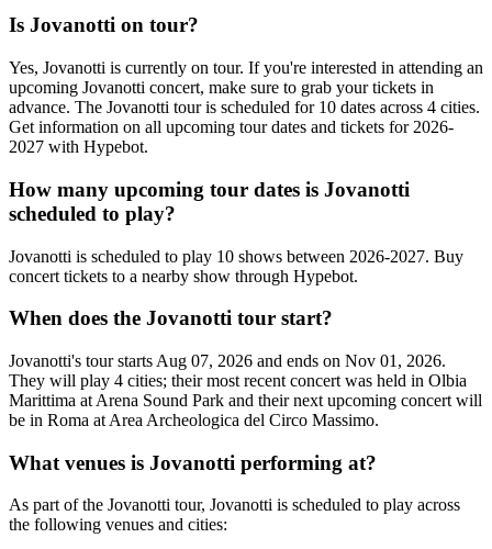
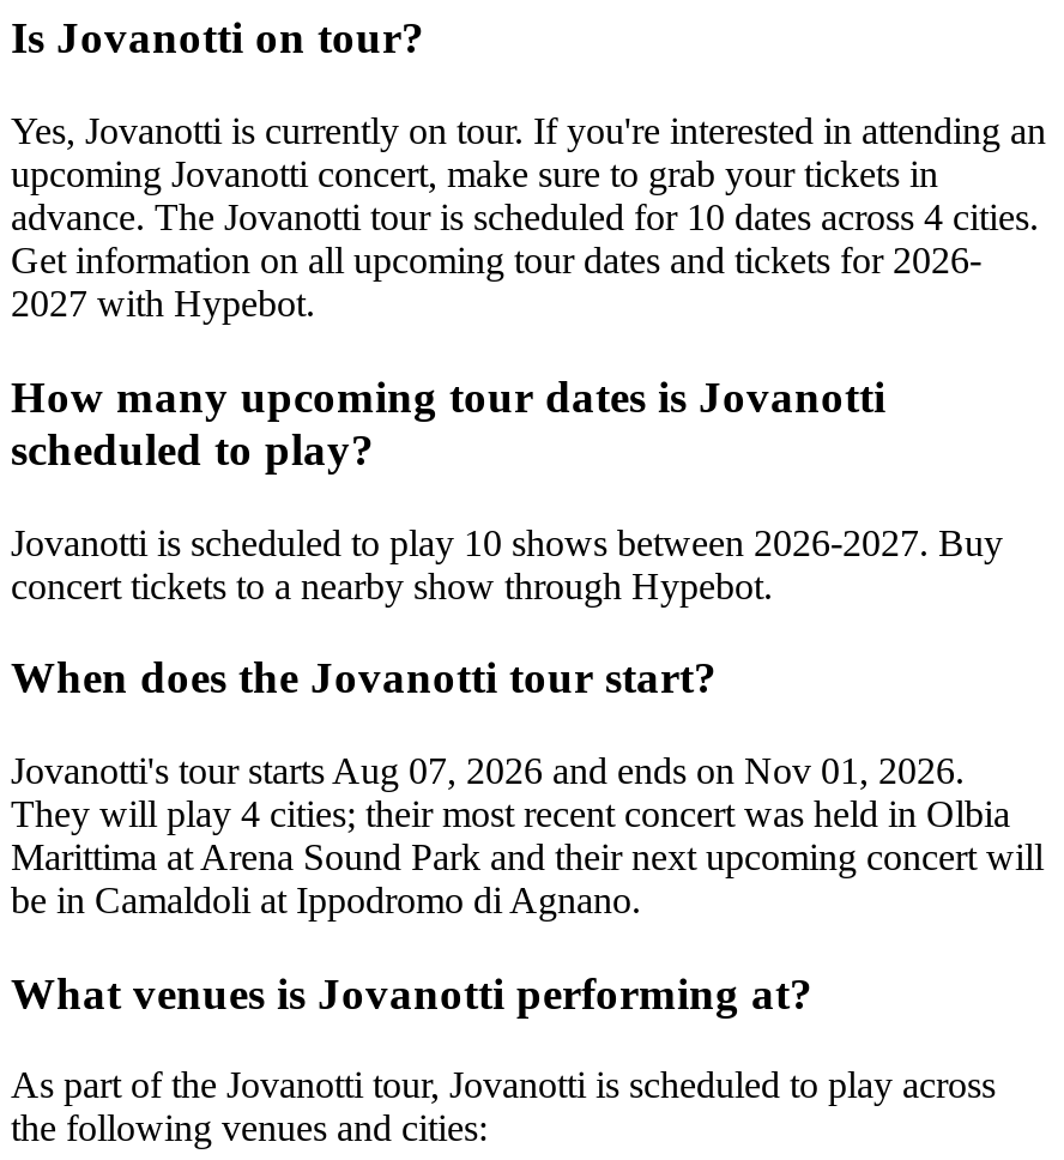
- be in Roma at Area Archeologica del Circo Massimo.
+ be in Camaldoli at Ippodromo di Agnano.
